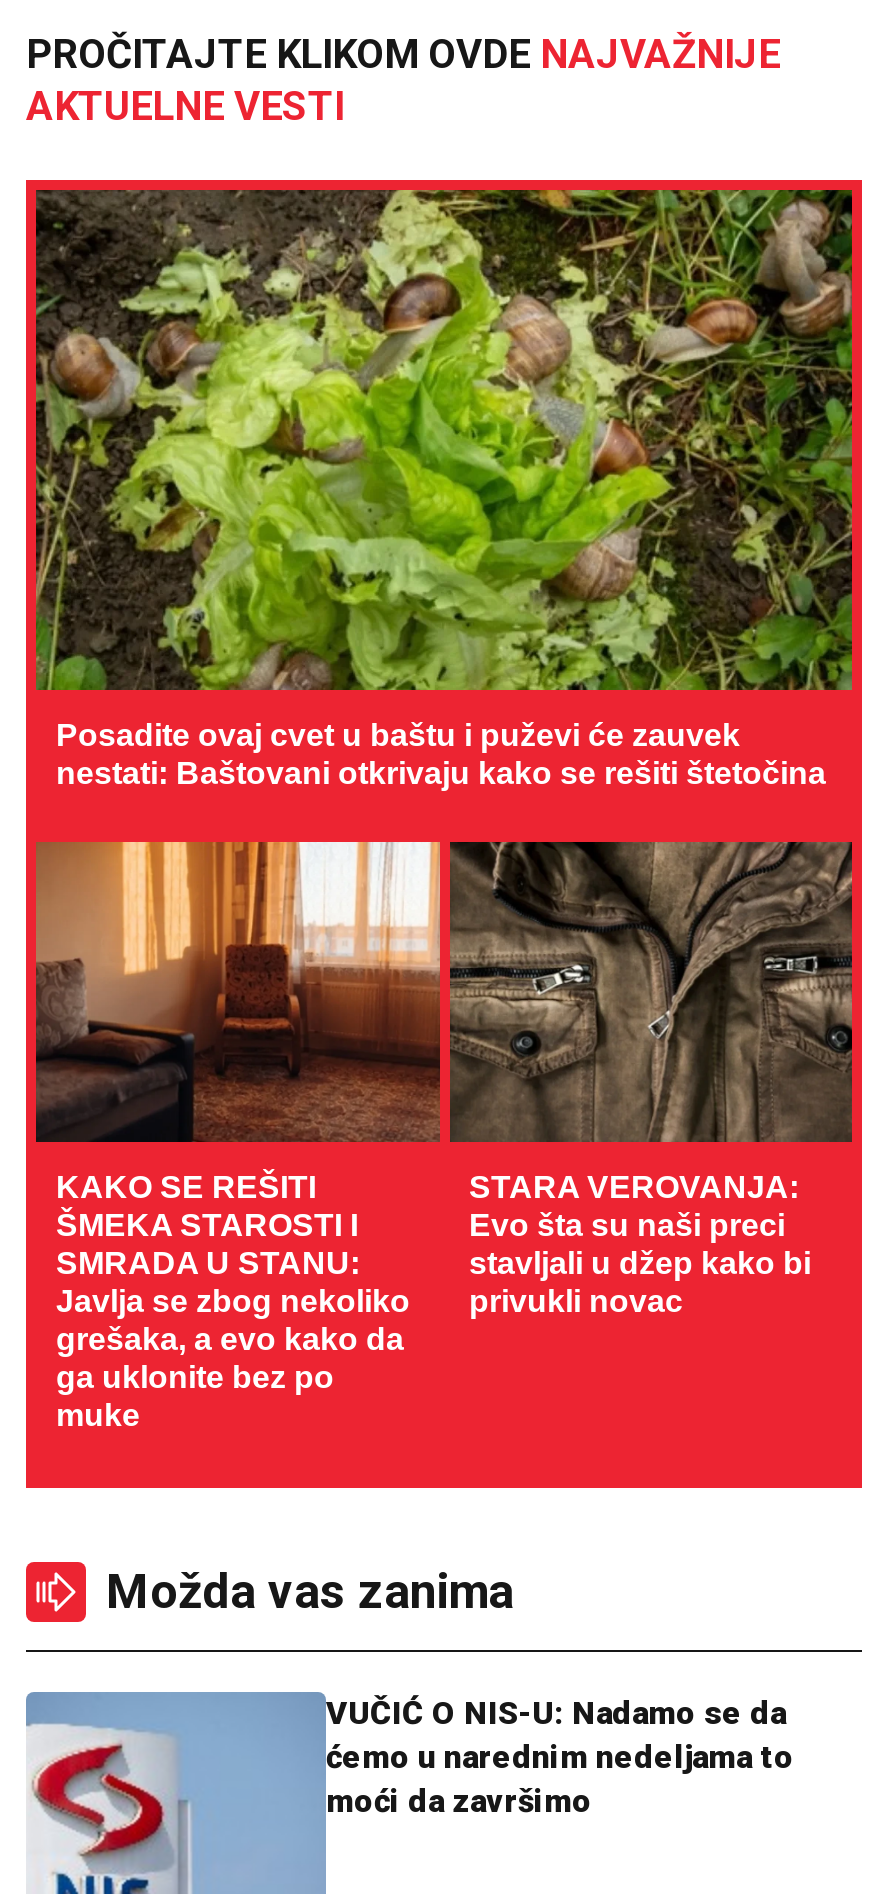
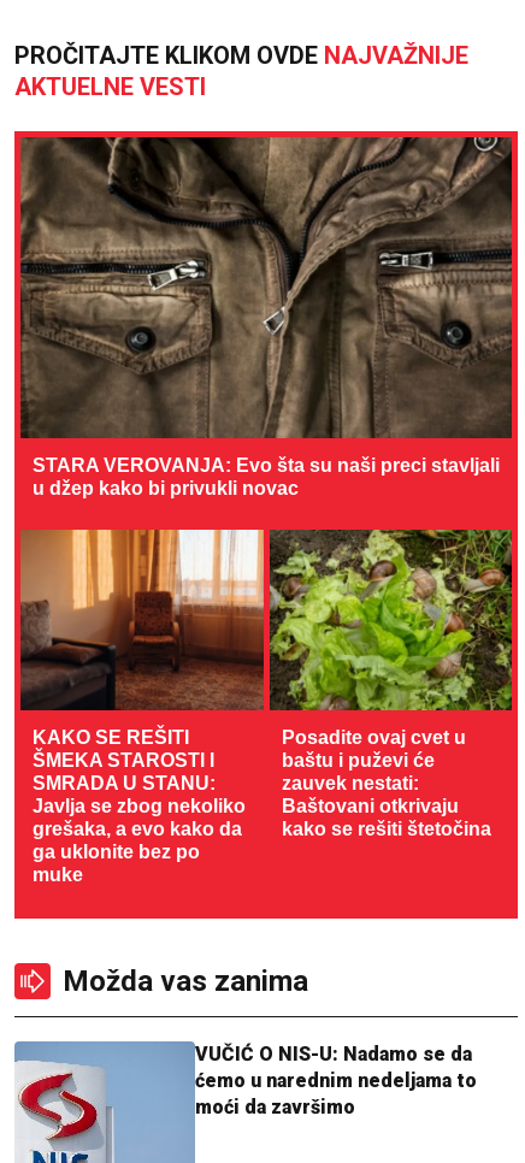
- [image]
- Posadite ovaj cvet u baštu i puževi će zauvek
- nestati: Baštovani otkrivaju kako se rešiti štetočina
+ [image]
+ STARA VEROVANJA: Evo šta su naši preci stavljali
+ u džep kako bi privukli novac

- [image]
- STARA VEROVANJA:
- Evo šta su naši preci
- stavljali u džep kako bi
- privukli novac
+ [image]
+ Posadite ovaj cvet u
+ baštu i puževi će
+ zauvek nestati:
+ Baštovani otkrivaju
+ kako se rešiti štetočina
